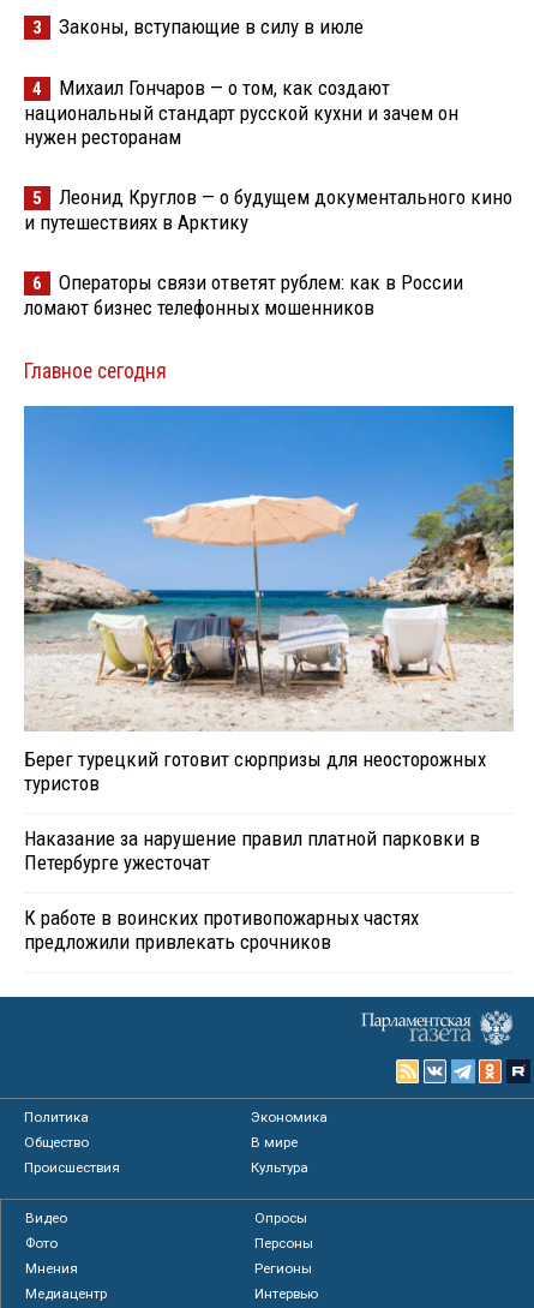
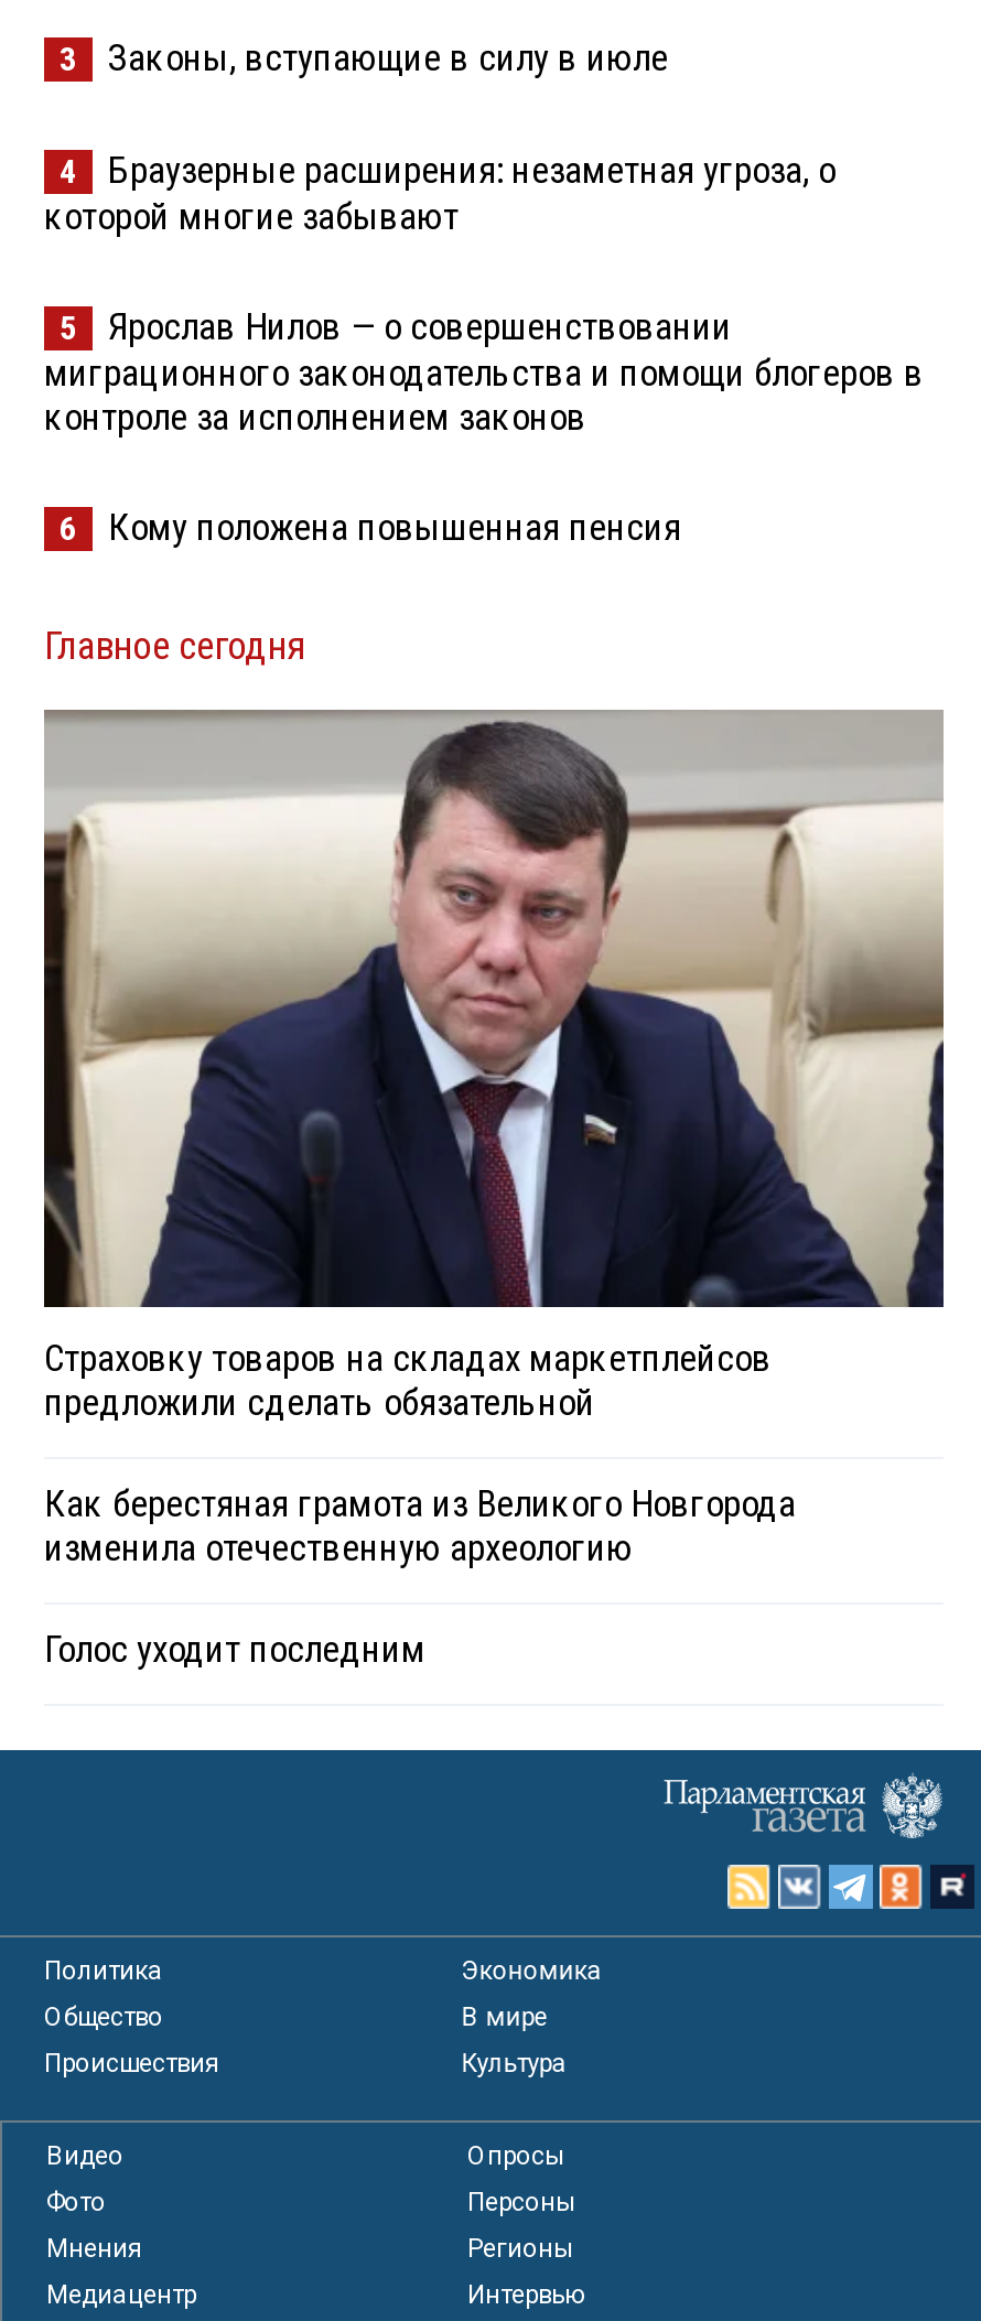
- Михаил Гончаров — о том, как создают
- национальный стандарт русской кухни и зачем он
- нужен ресторанам
+ Браузерные расширения: незаметная угроза, о
+ которой многие забывают

- Леонид Круглов — о будущем документального кино
- и путешествиях в Арктику
+ Ярослав Нилов — о совершенствовании
+ миграционного законодательства и помощи блогеров в
+ контроле за исполнением законов

- Операторы связи ответят рублем: как в России
- ломают бизнес телефонных мошенников
+ Кому положена повышенная пенсия

- [image]
- Берег турецкий готовит сюрпризы для неосторожных
- туристов
+ [image]
+ Страховку товаров на складах маркетплейсов
+ предложили сделать обязательной

- Наказание за нарушение правил платной парковки в
- Петербурге ужесточат
+ Как берестяная грамота из Великого Новгорода
+ изменила отечественную археологию

- К работе в воинских противопожарных частях
- предложили привлекать срочников
+ Голос уходит последним
